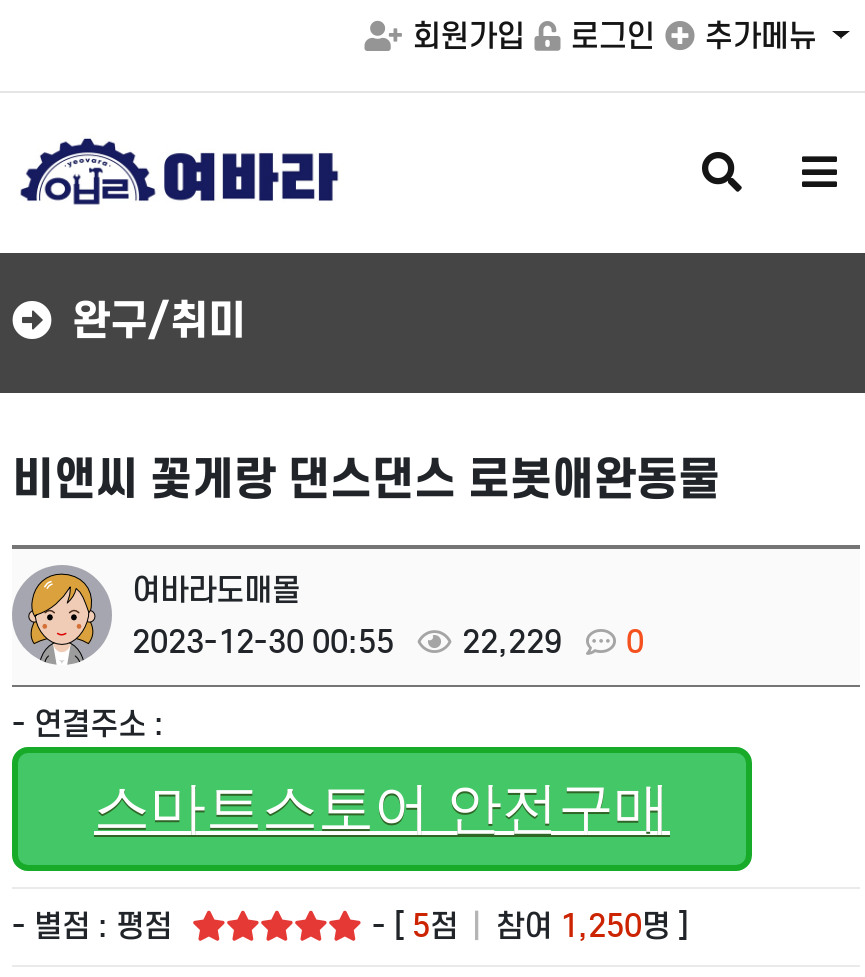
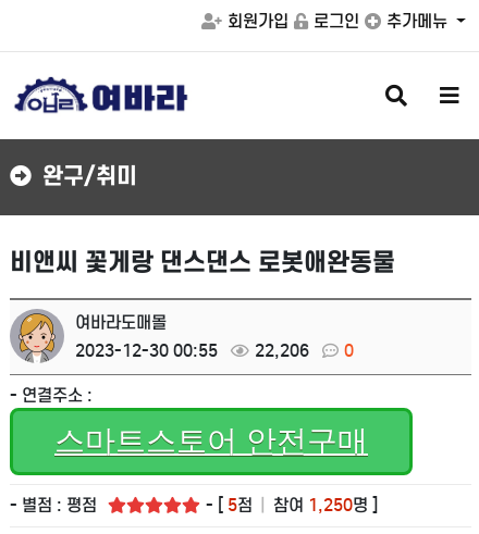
- 2023-12-30 00:55 22,229 0
+ 2023-12-30 00:55 22,206 0
